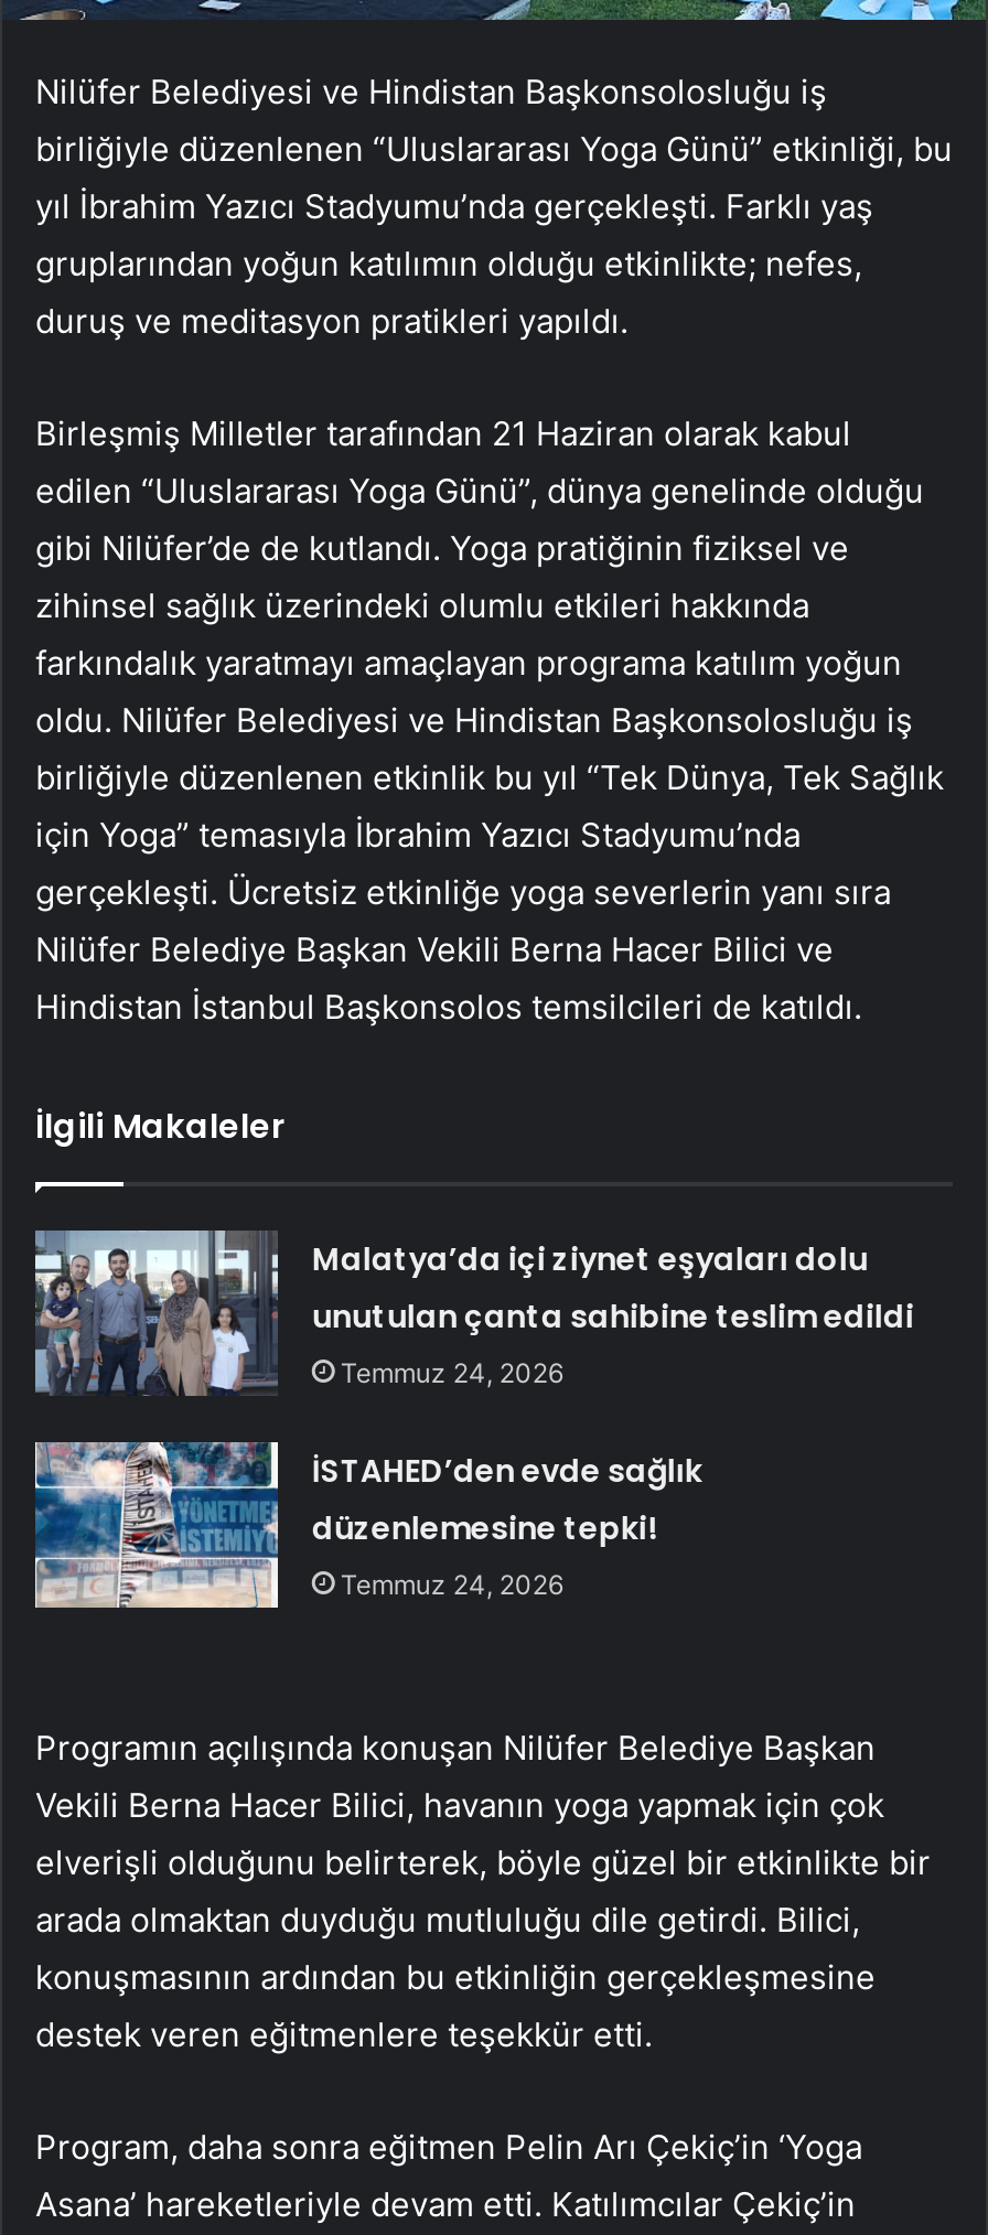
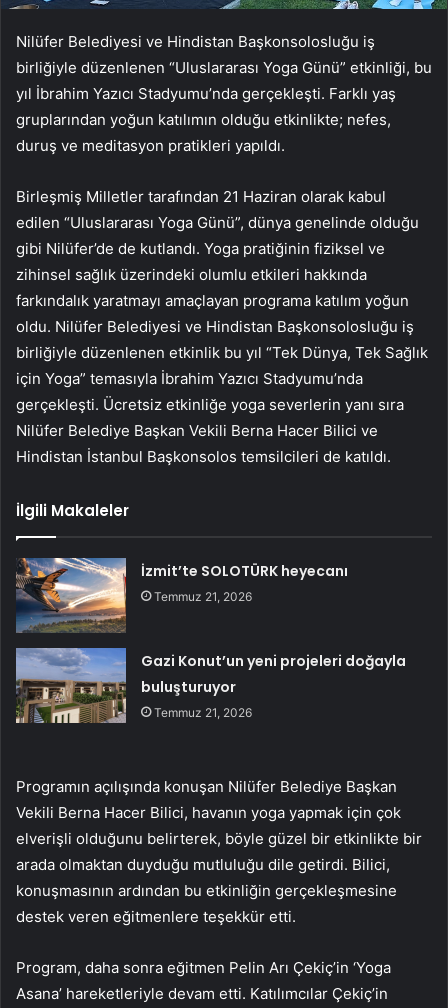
- [image]
- Malatya’da içi ziynet eşyaları dolu
- unutulan çanta sahibine teslim edildi
- Temmuz 24, 2026
+ [image]
+ İzmit’te SOLOTÜRK heyecanı
+ Temmuz 21, 2026

- [image]
- İSTAHED’den evde sağlık
- düzenlemesine tepki!
- Temmuz 24, 2026
+ [image]
+ Gazi Konut’un yeni projeleri doğayla
+ buluşturuyor
+ Temmuz 21, 2026
